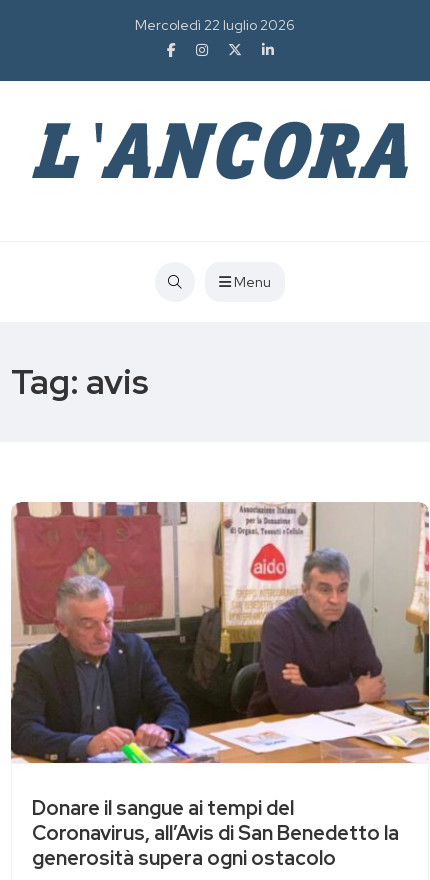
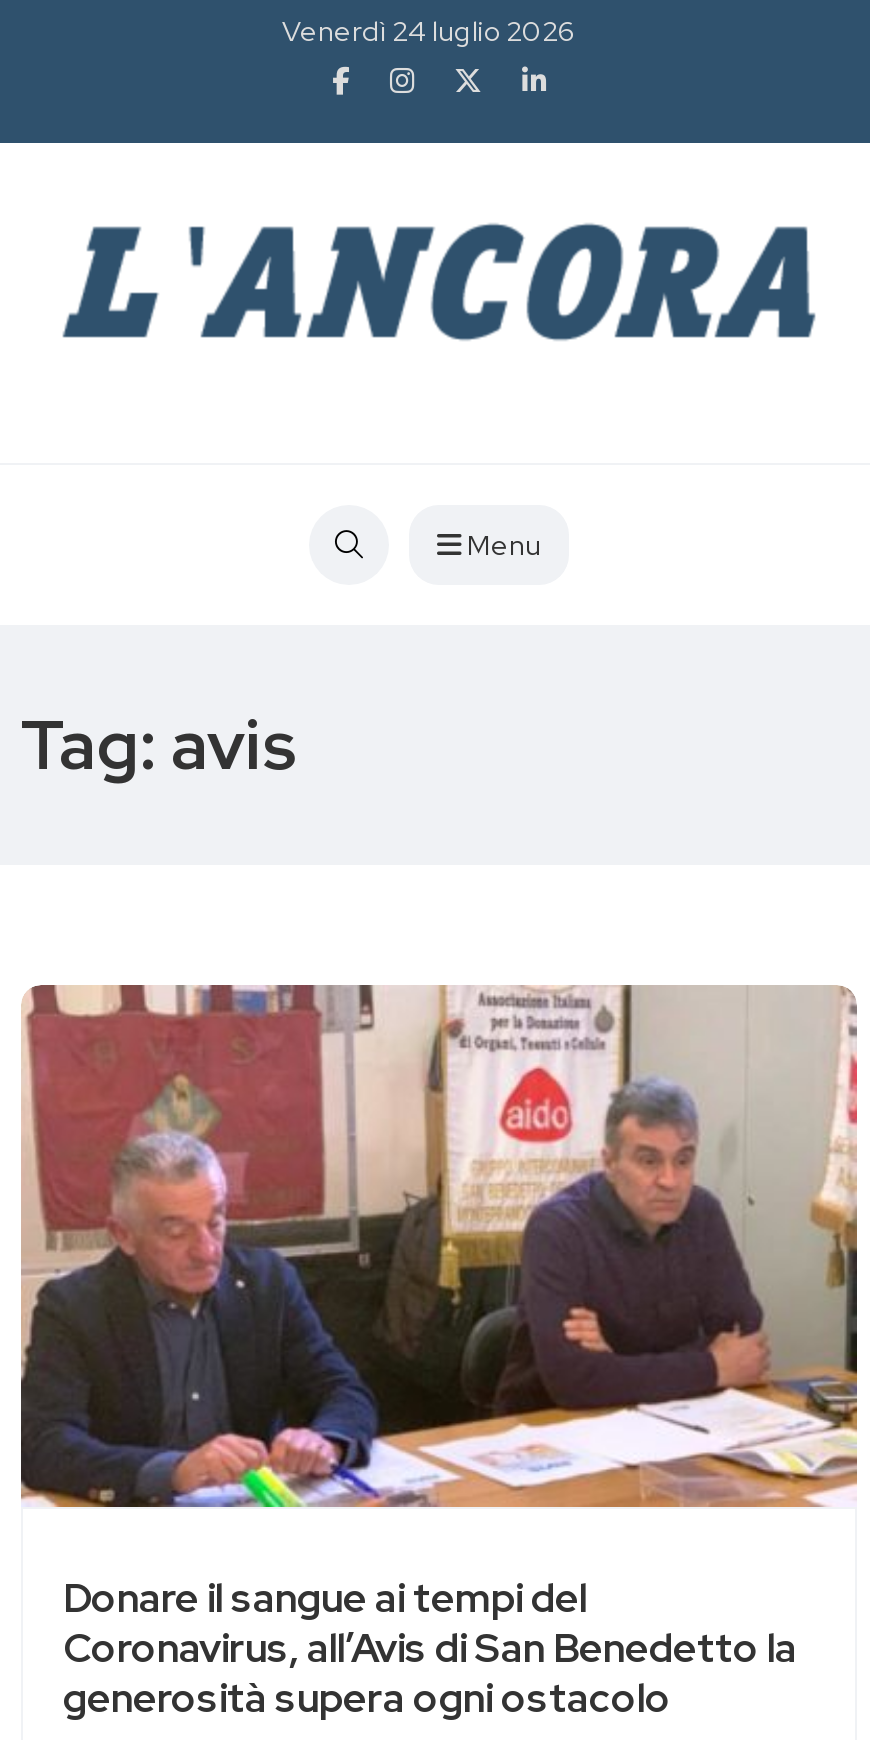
- Mercoledì 22 luglio 2026
+ Venerdì 24 luglio 2026
